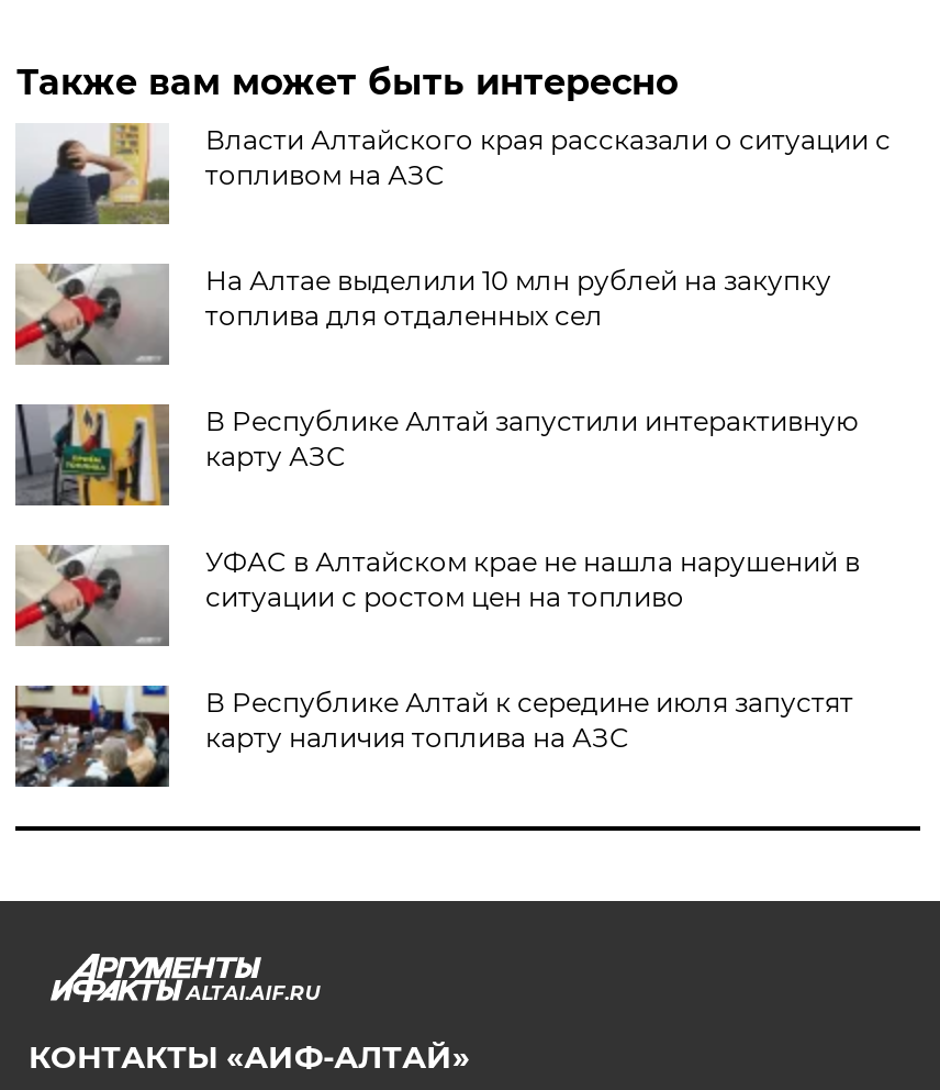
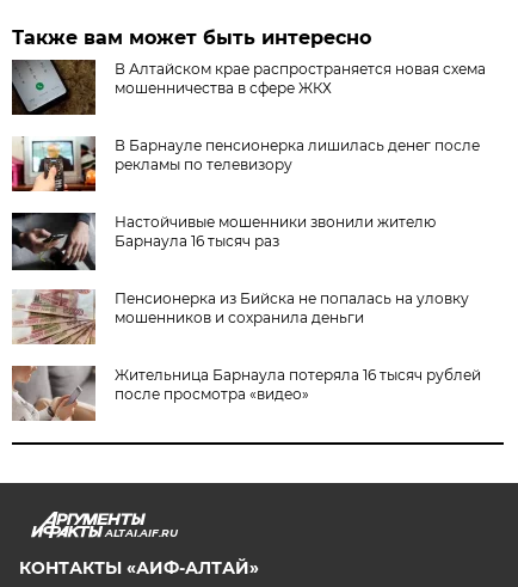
- [image]
- Власти Алтайского края рассказали о ситуации с
- топливом на АЗС
+ [image]
+ В Алтайском крае распространяется новая схема
+ мошенничества в сфере ЖКХ

- [image]
- На Алтае выделили 10 млн рублей на закупку
- топлива для отдаленных сел
+ [image]
+ В Барнауле пенсионерка лишилась денег после
+ рекламы по телевизору

- [image]
- В Республике Алтай запустили интерактивную
- карту АЗС
+ [image]
+ Настойчивые мошенники звонили жителю
+ Барнаула 16 тысяч раз

- [image]
- УФАС в Алтайском крае не нашла нарушений в
- ситуации с ростом цен на топливо
+ [image]
+ Пенсионерка из Бийска не попалась на уловку
+ мошенников и сохранила деньги

- [image]
- В Республике Алтай к середине июля запустят
- карту наличия топлива на АЗС
+ [image]
+ Жительница Барнаула потеряла 16 тысяч рублей
+ после просмотра «видео»
